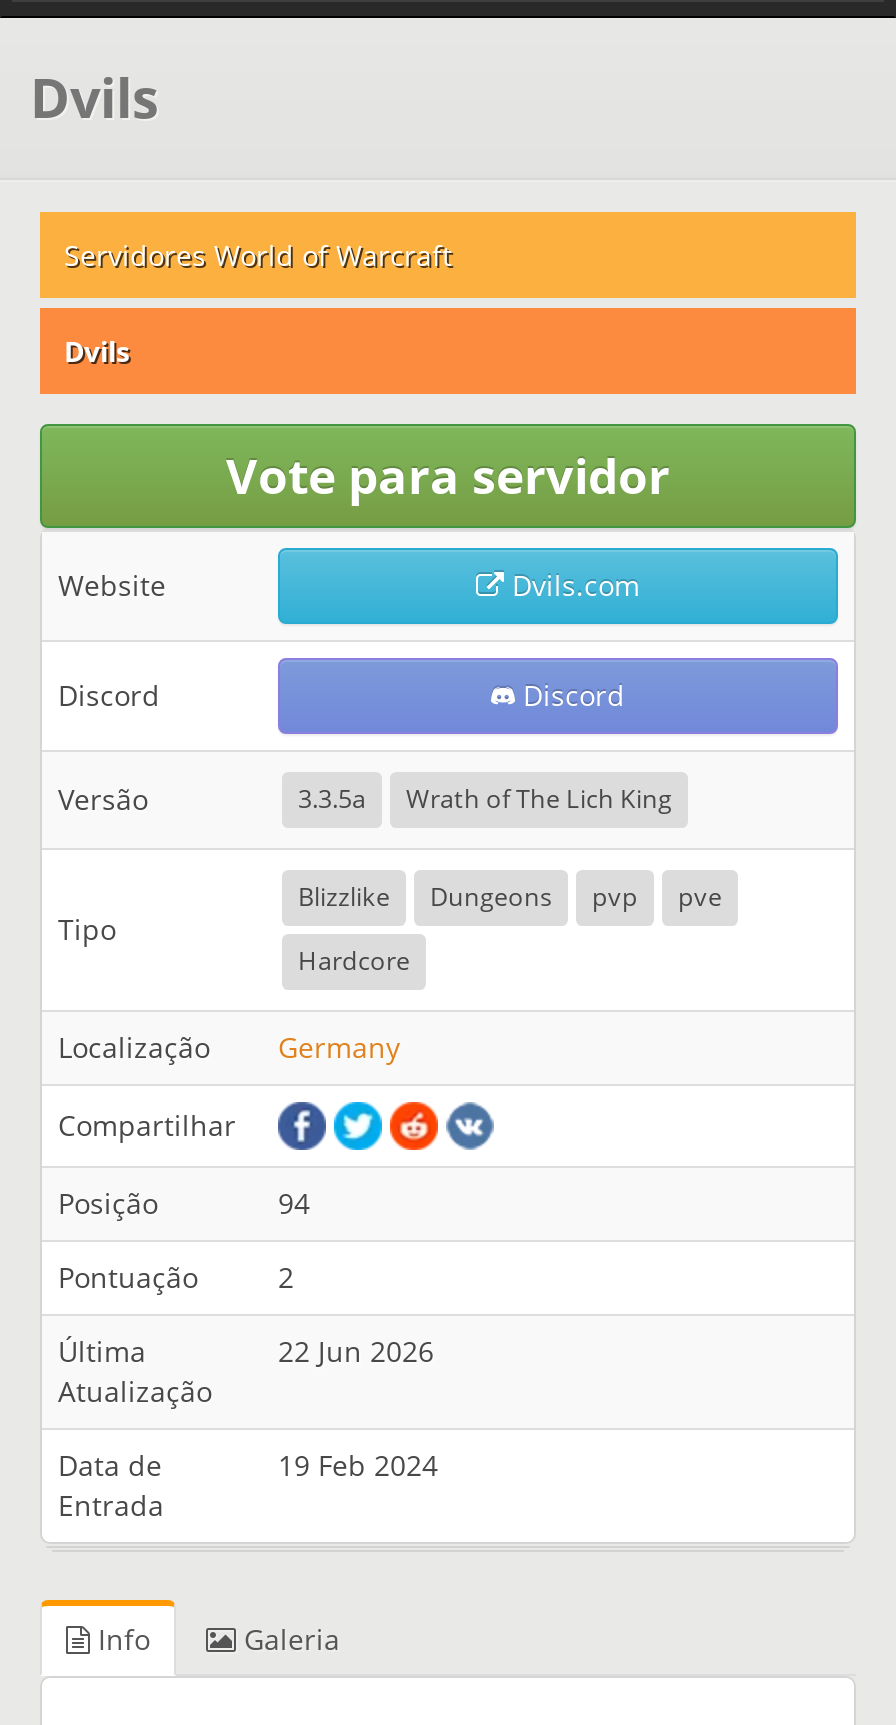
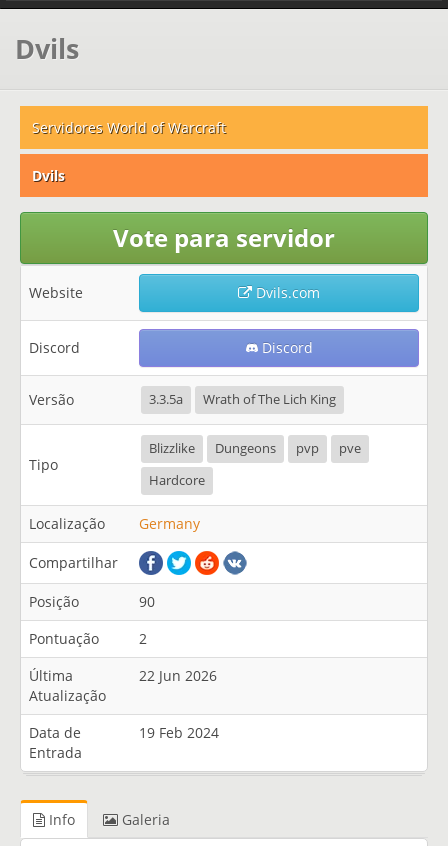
- 94
+ 90
